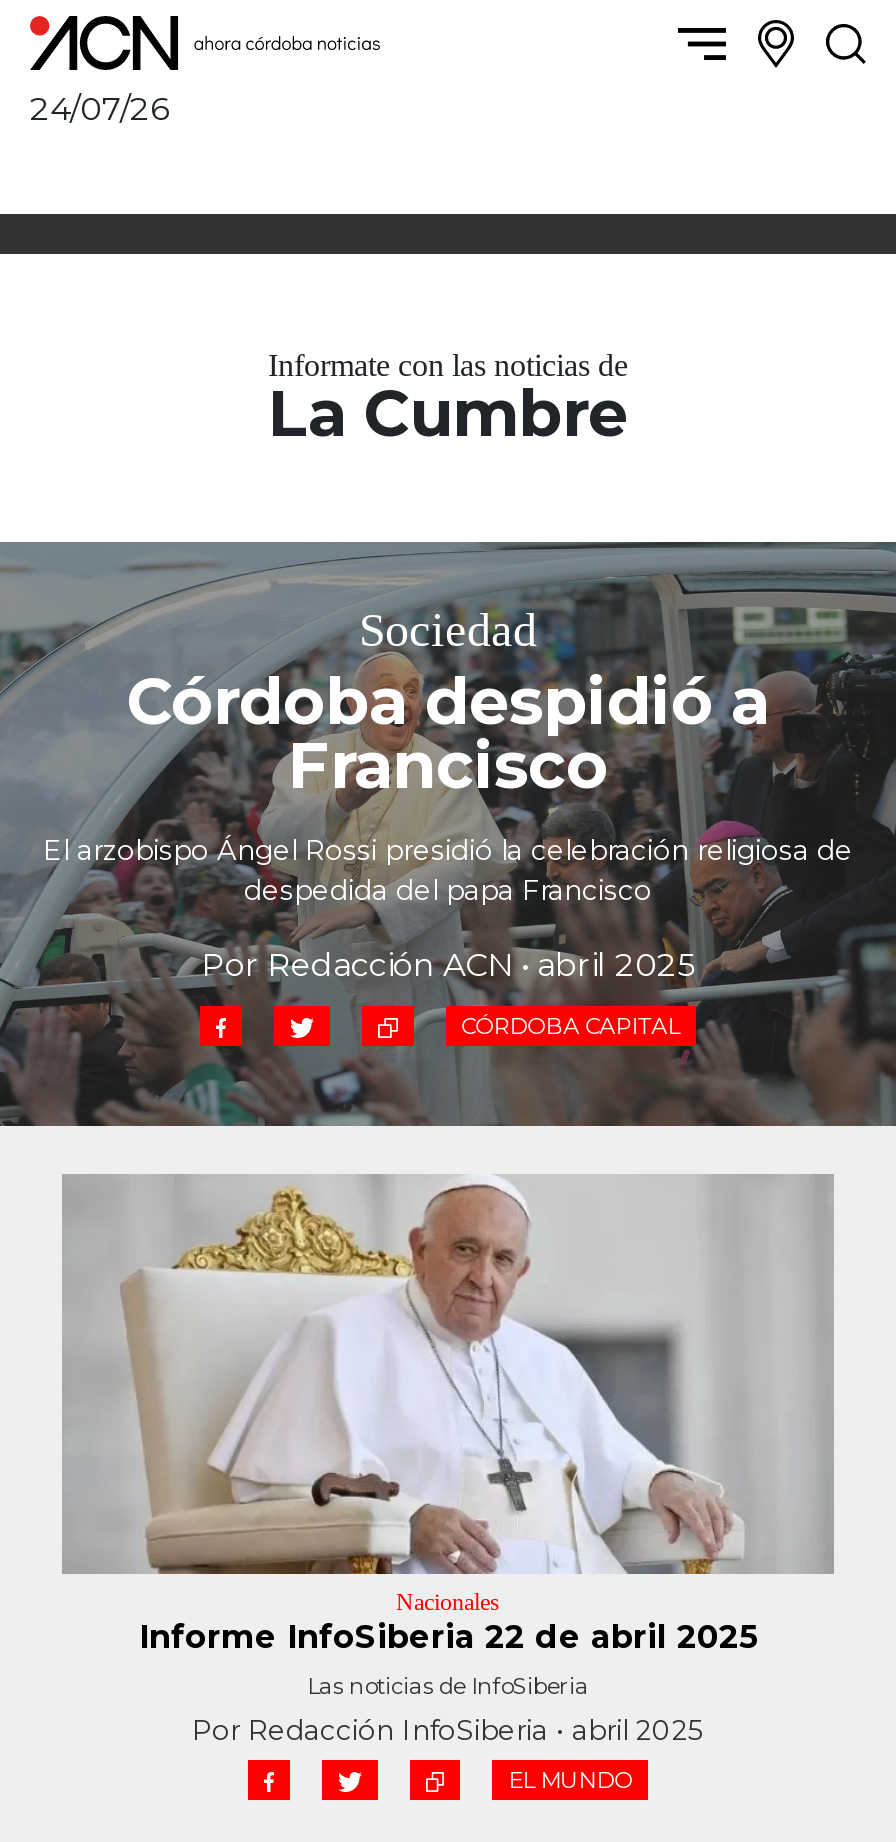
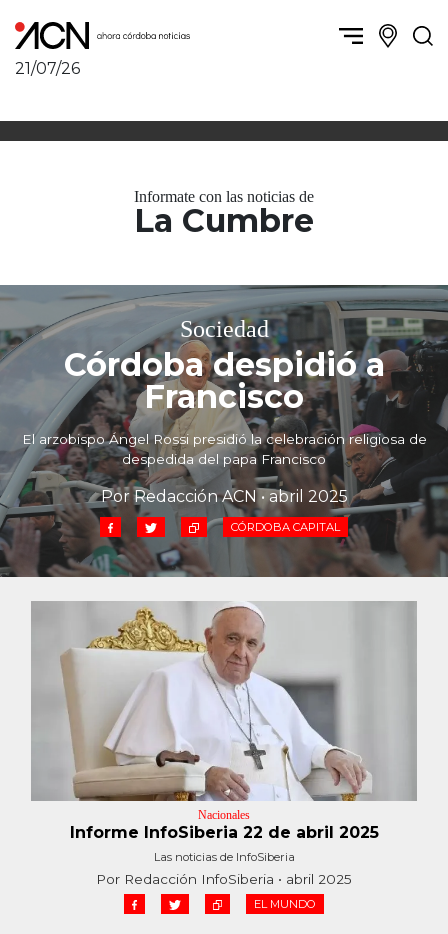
- 24/07/26
+ 21/07/26
